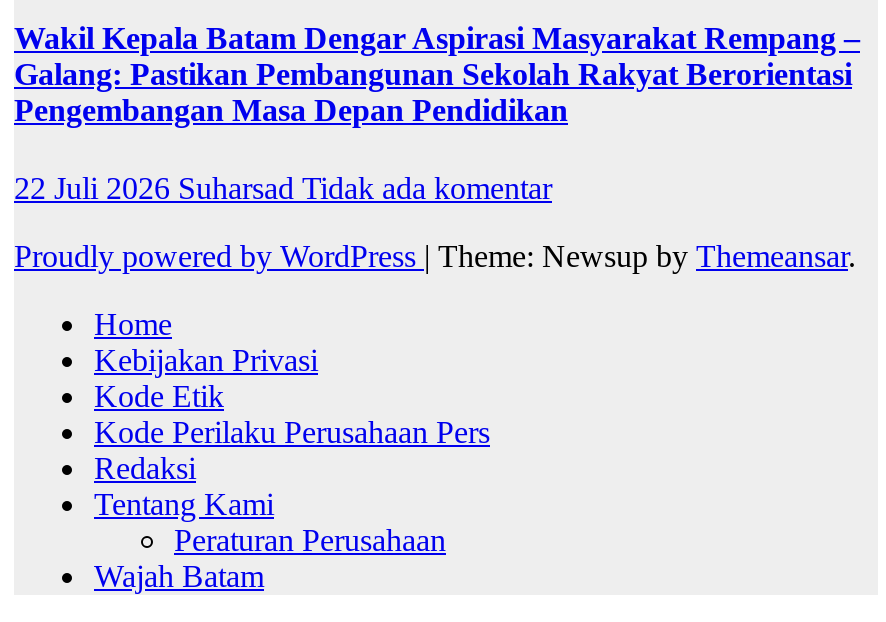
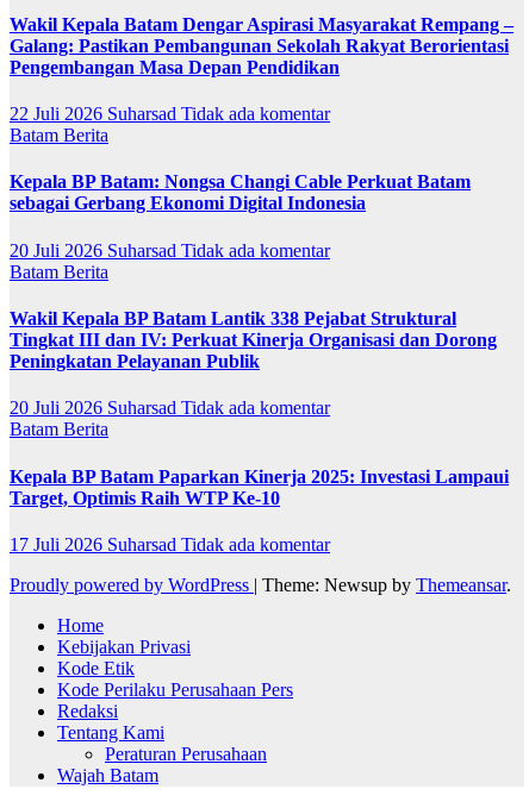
+ Batam Berita
+ Kepala BP Batam: Nongsa Changi Cable Perkuat Batam
+ sebagai Gerbang Ekonomi Digital Indonesia
+ 20 Juli 2026 Suharsad Tidak ada komentar
+ Batam Berita
+ Wakil Kepala BP Batam Lantik 338 Pejabat Struktural
+ Tingkat III dan IV: Perkuat Kinerja Organisasi dan Dorong
+ Peningkatan Pelayanan Publik
+ 20 Juli 2026 Suharsad Tidak ada komentar
+ Batam Berita
+ Kepala BP Batam Paparkan Kinerja 2025: Investasi Lampaui
+ Target, Optimis Raih WTP Ke-10
+ 17 Juli 2026 Suharsad Tidak ada komentar
